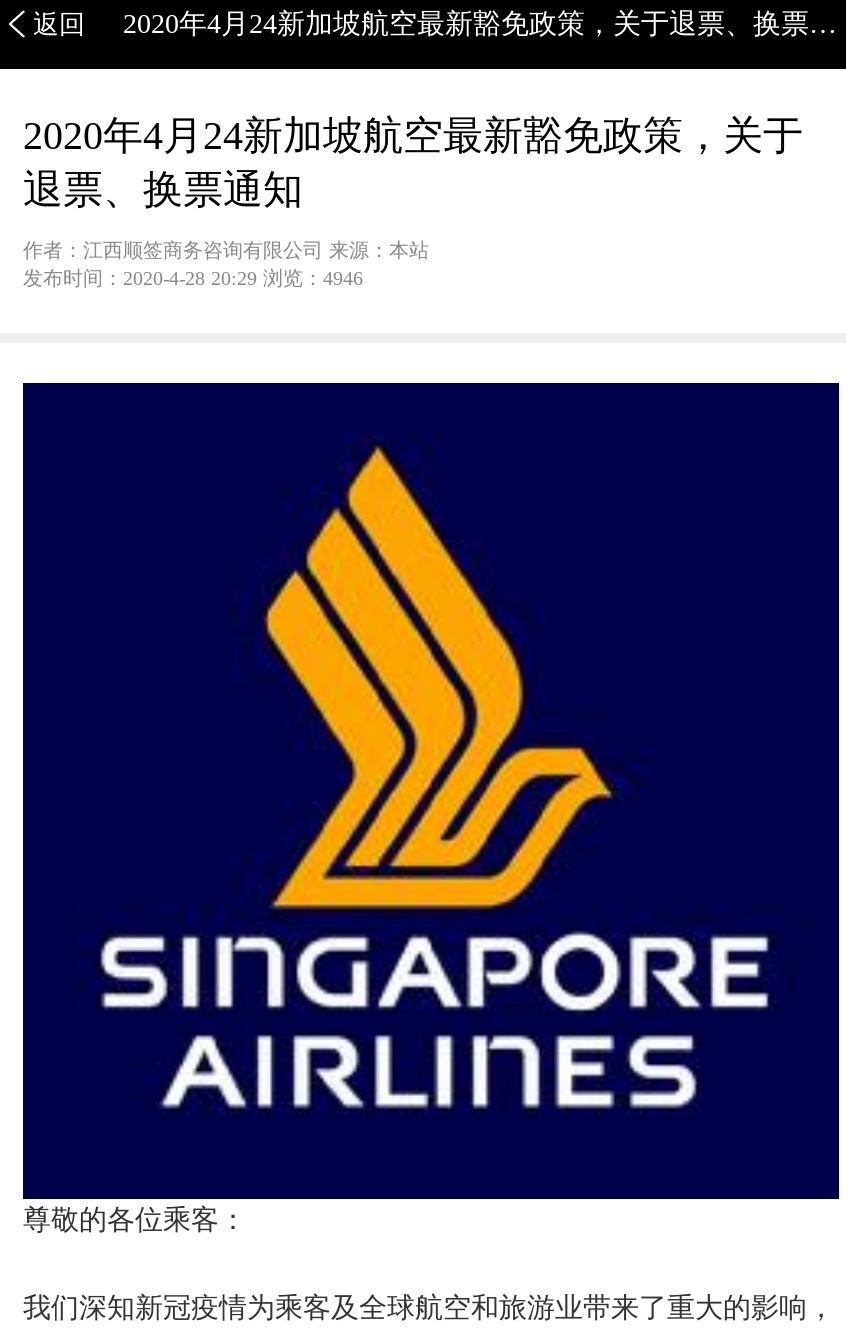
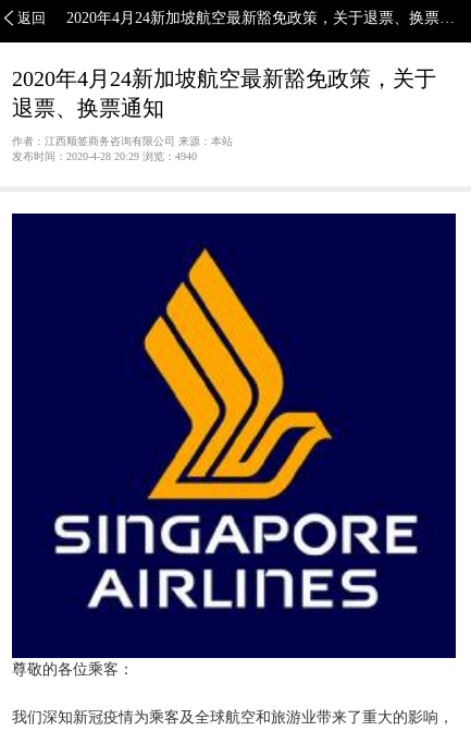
- 发布时间：2020-4-28 20:29 浏览：4946
+ 发布时间：2020-4-28 20:29 浏览：4940
